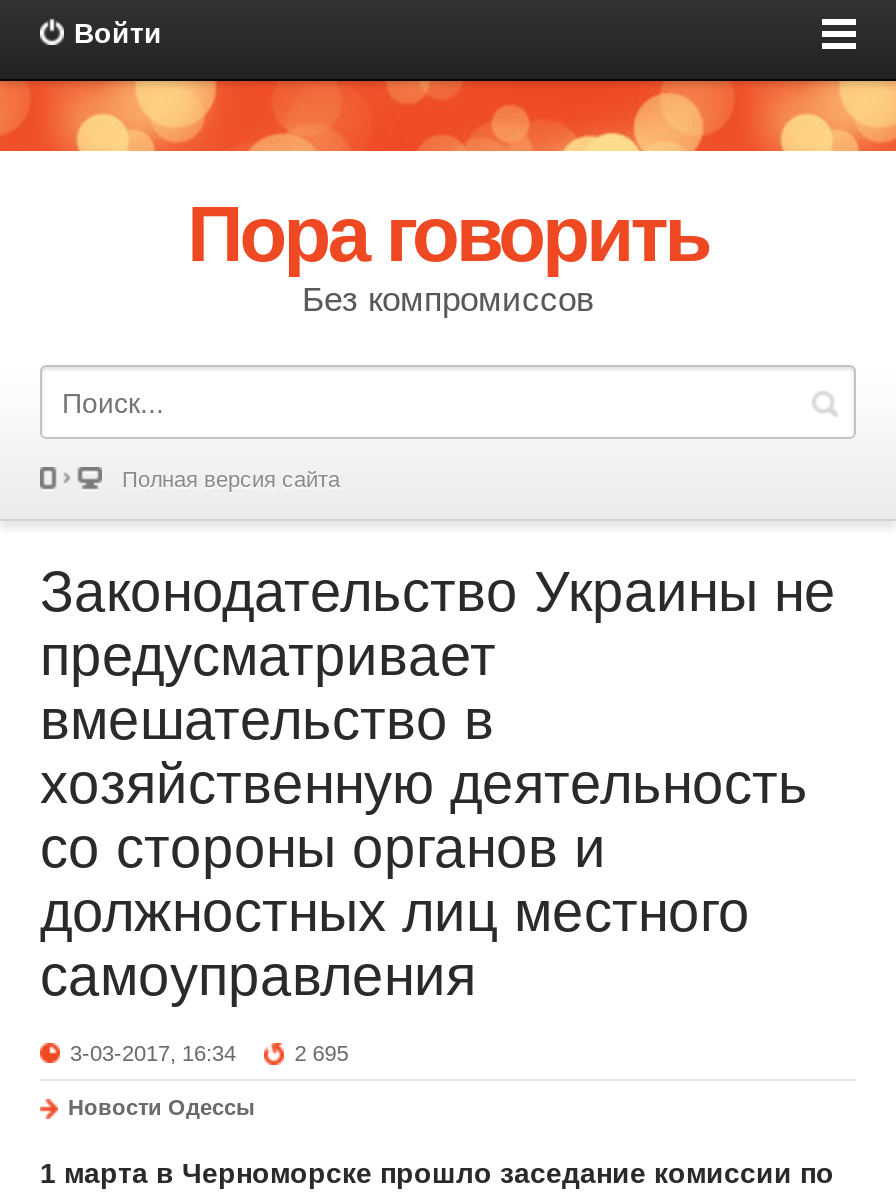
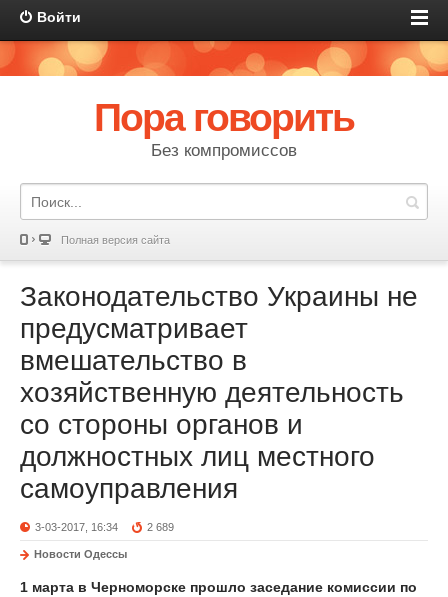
- 2 695
+ 2 689
